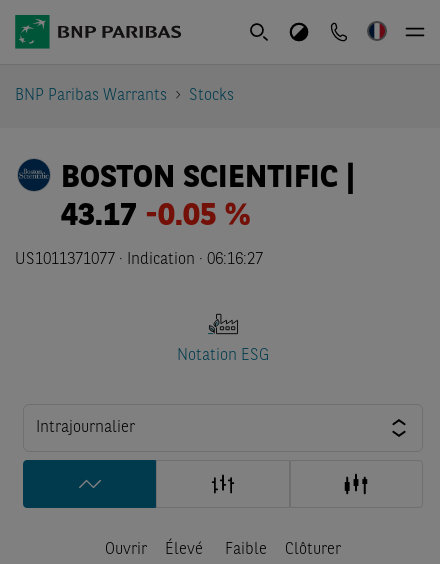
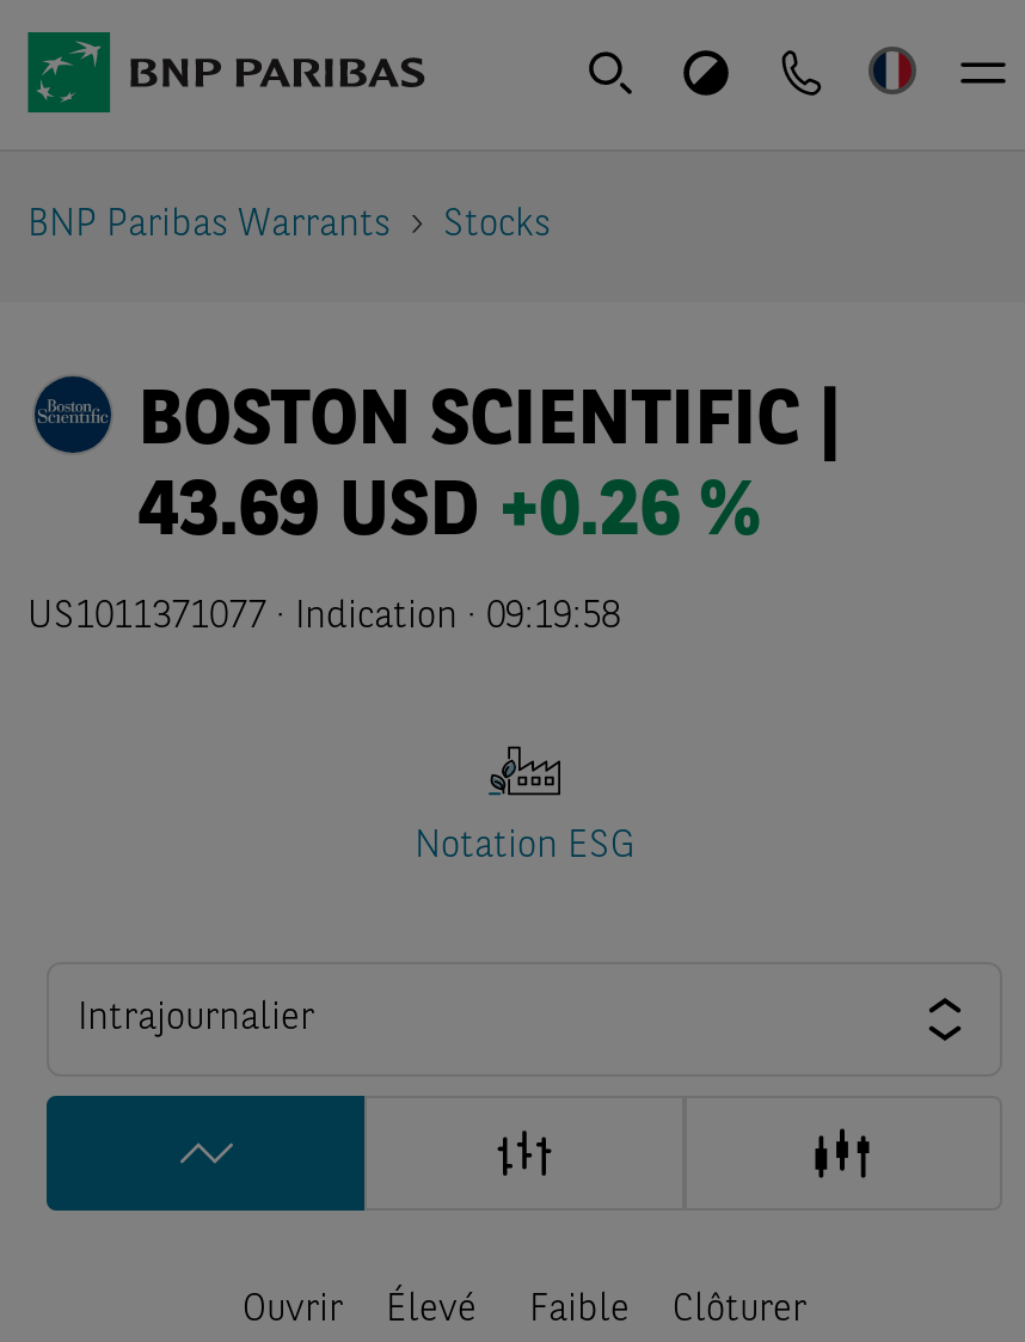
- 43.17 -0.05 %
+ 43.69 USD +0.26 %

- US1011371077 · Indication · 06:16:27
+ US1011371077 · Indication · 09:19:58
